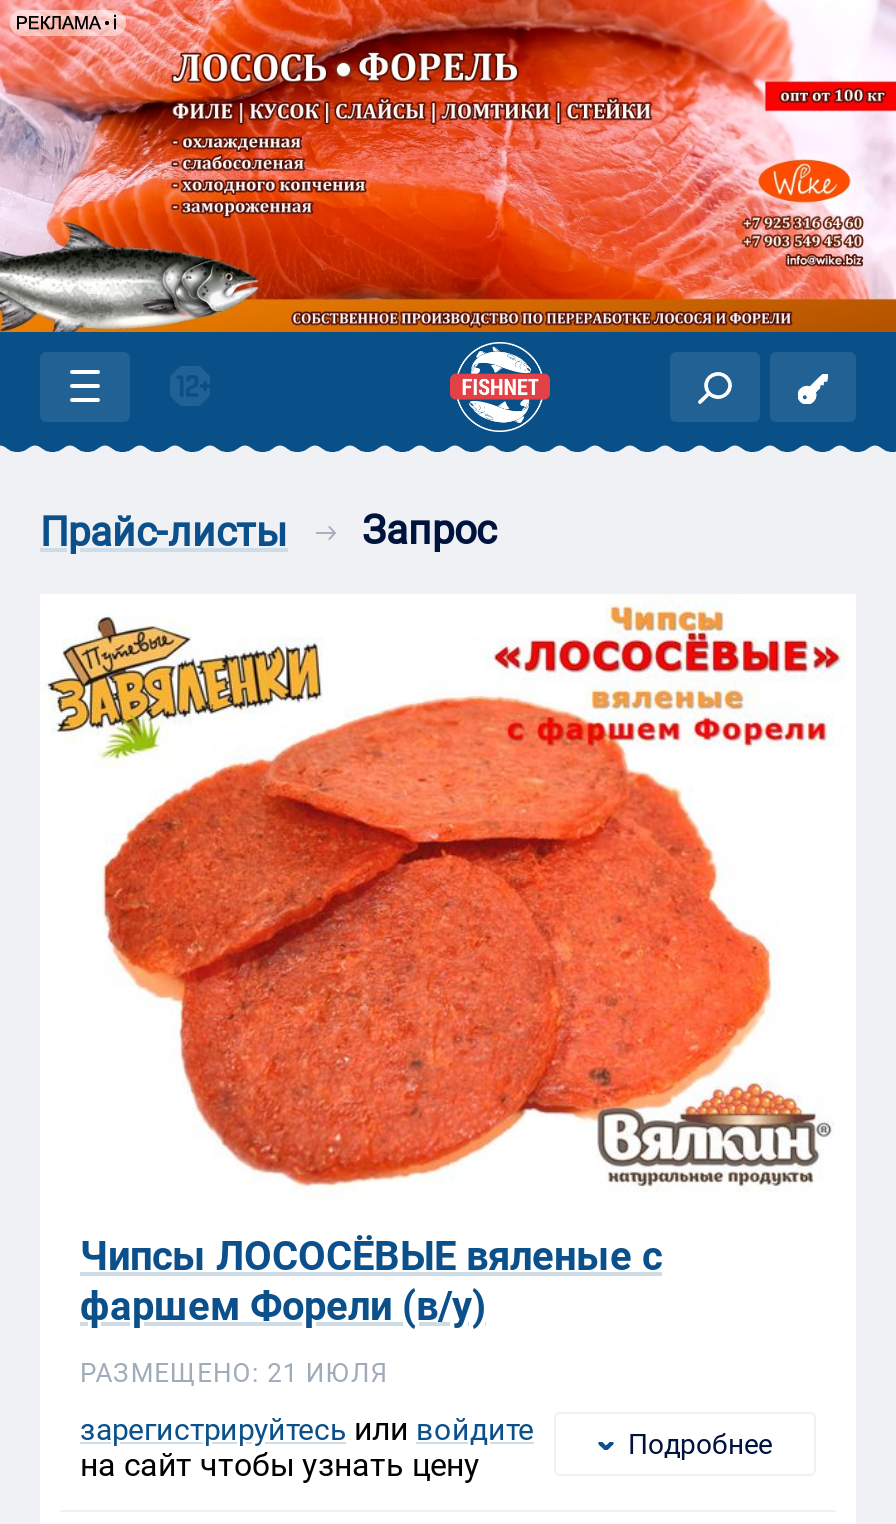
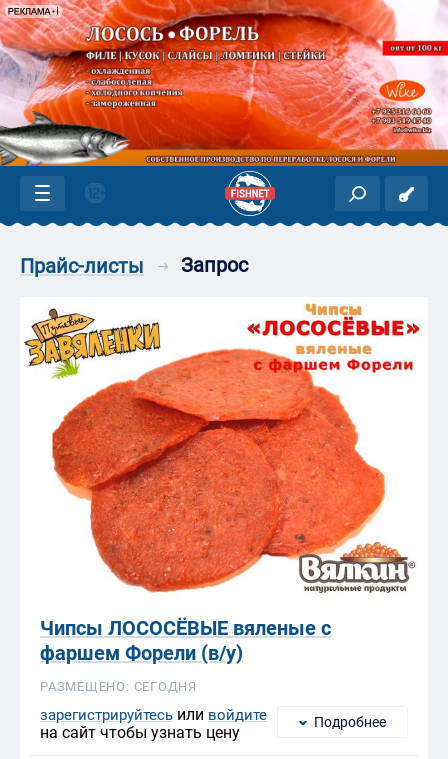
- РАЗМЕЩЕНО: 21 ИЮЛЯ
+ РАЗМЕЩЕНО: СЕГОДНЯ
